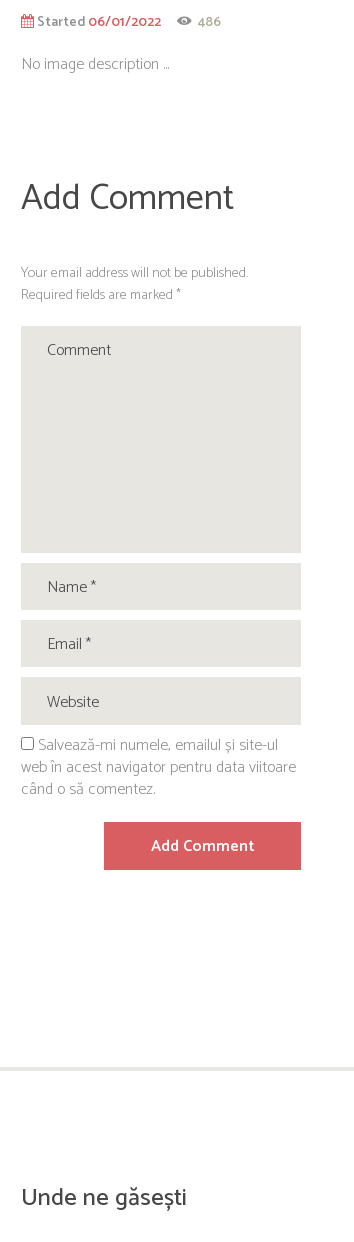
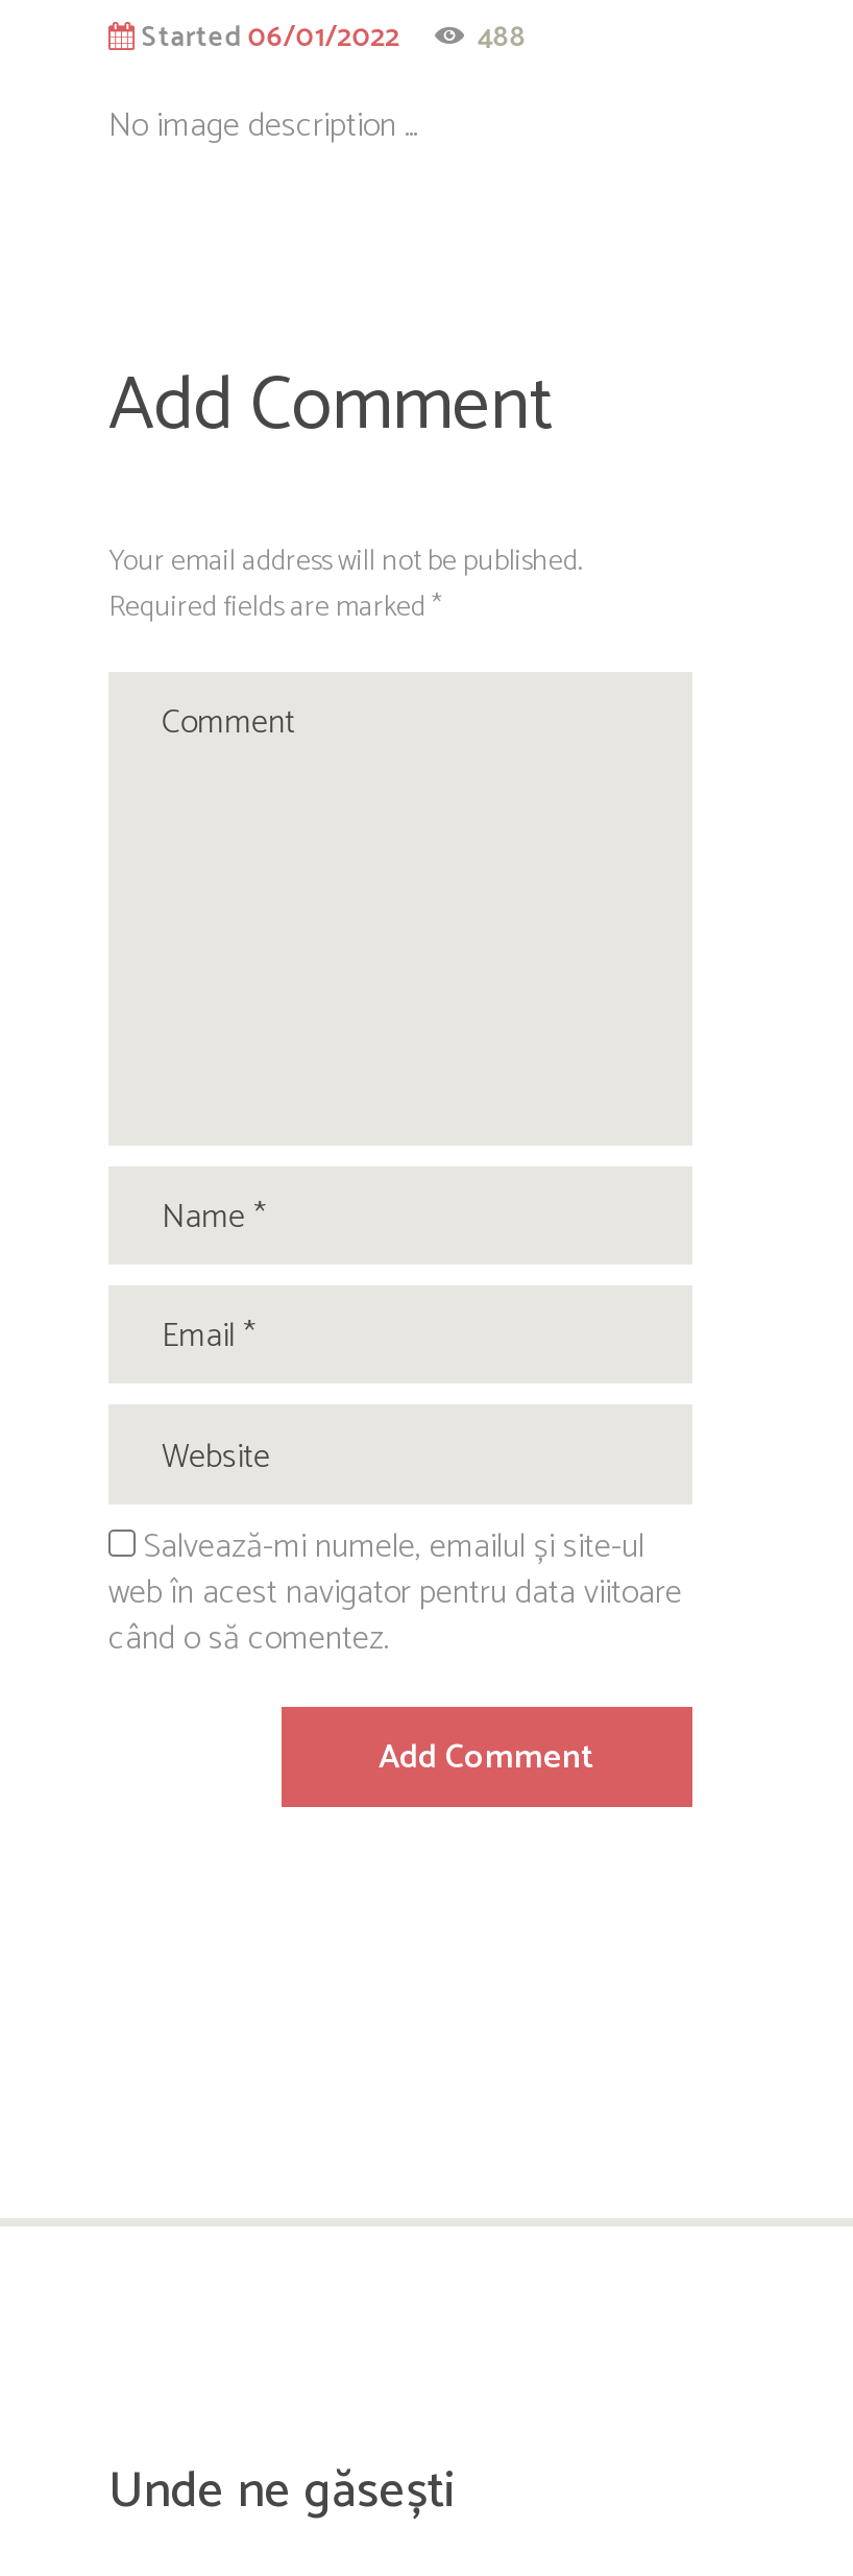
- Started 06/01/2022 486
+ Started 06/01/2022 488
